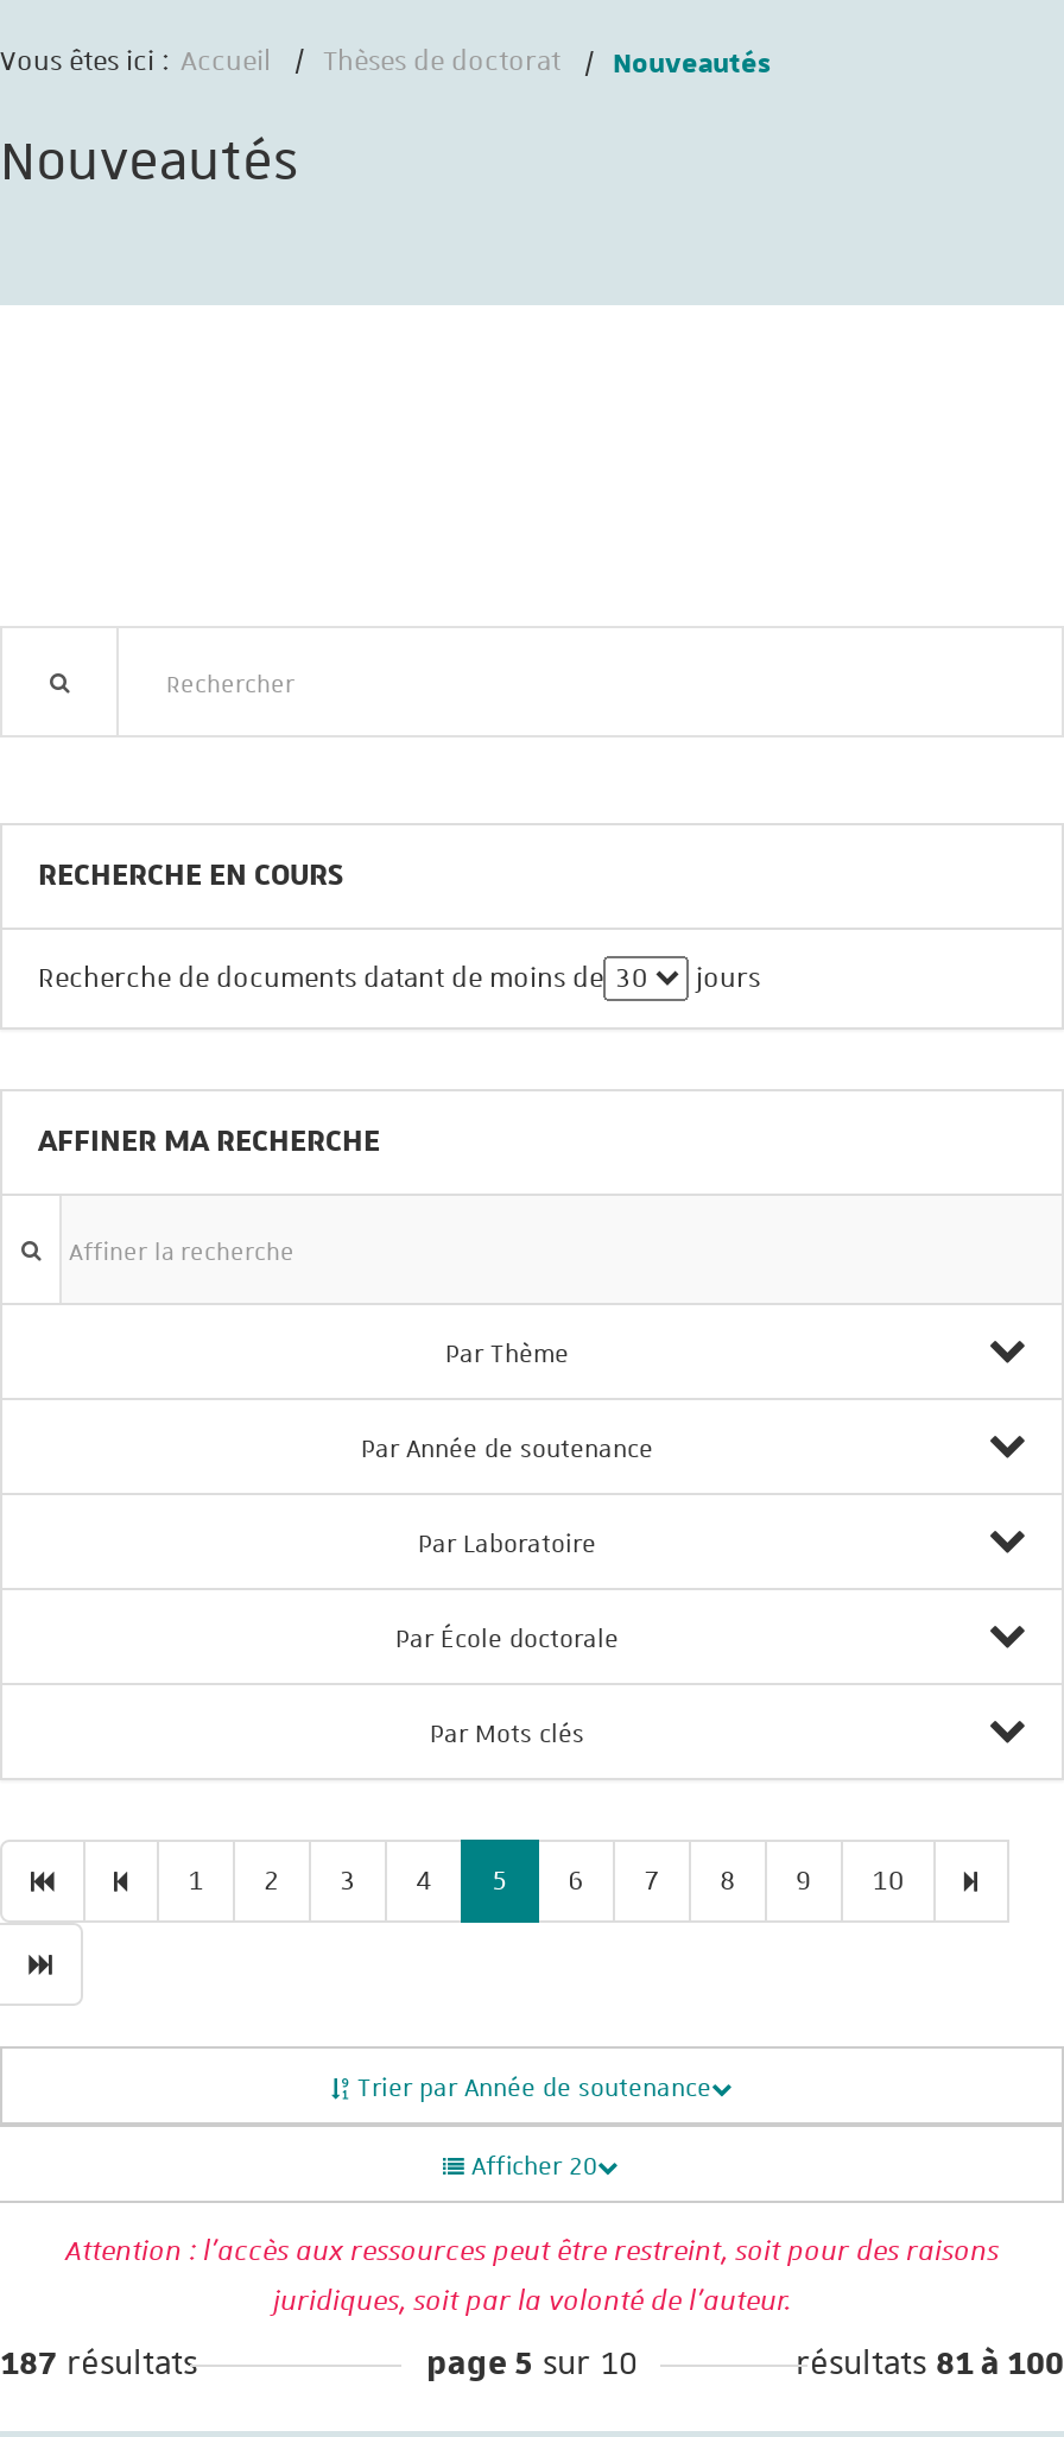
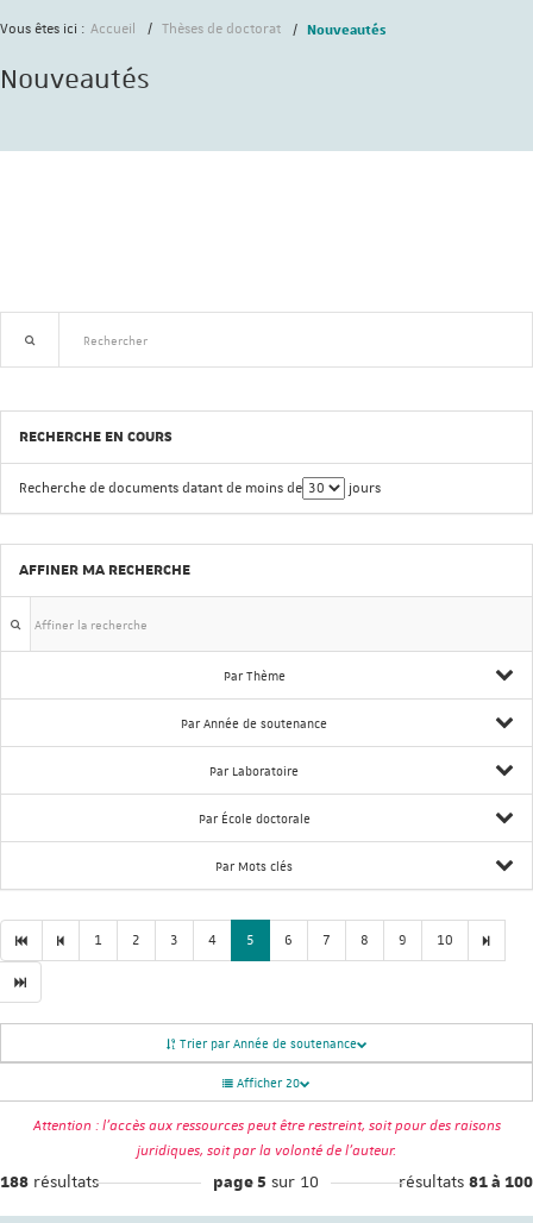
- 187 résultats
+ 188 résultats
